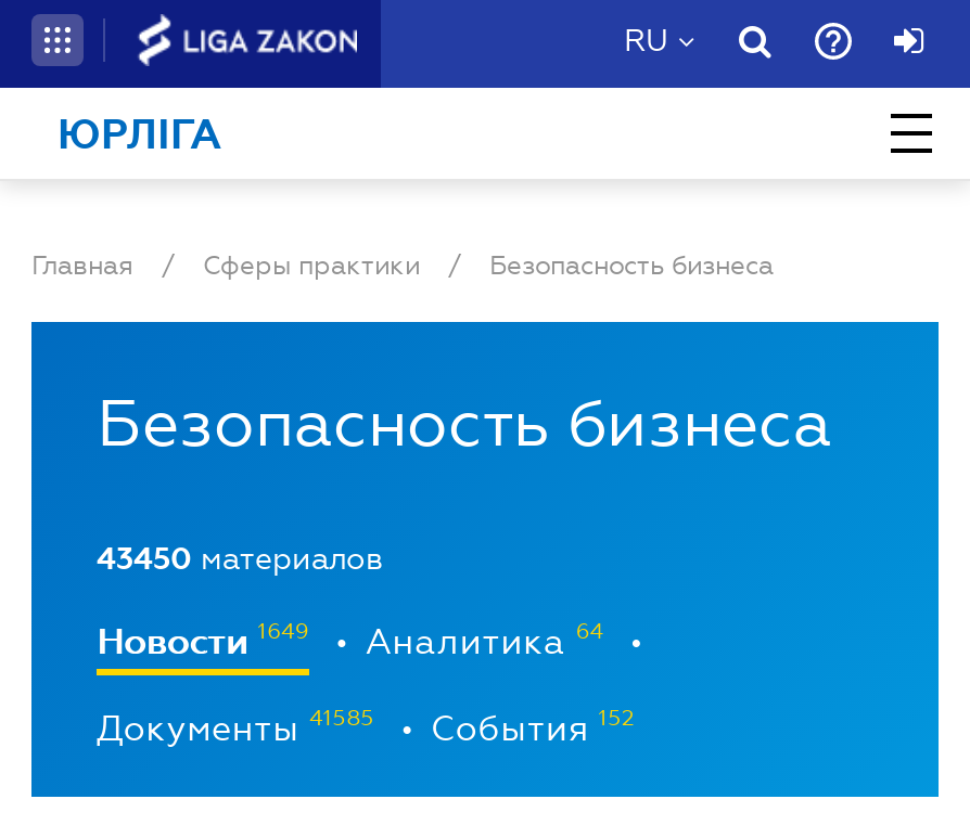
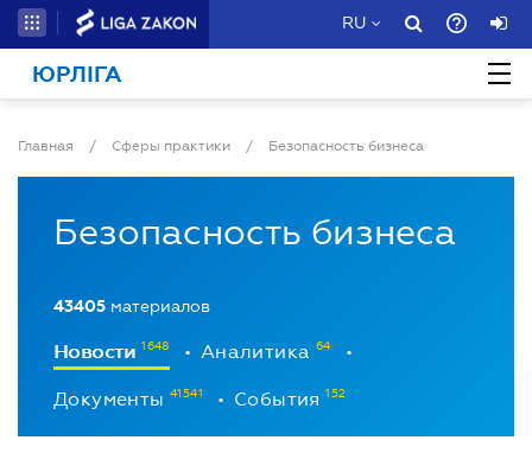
- 43450 материалов
+ 43405 материалов
